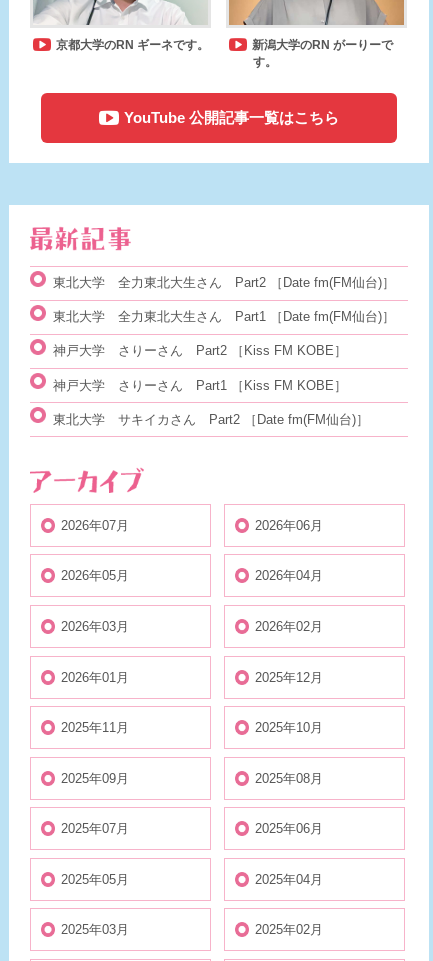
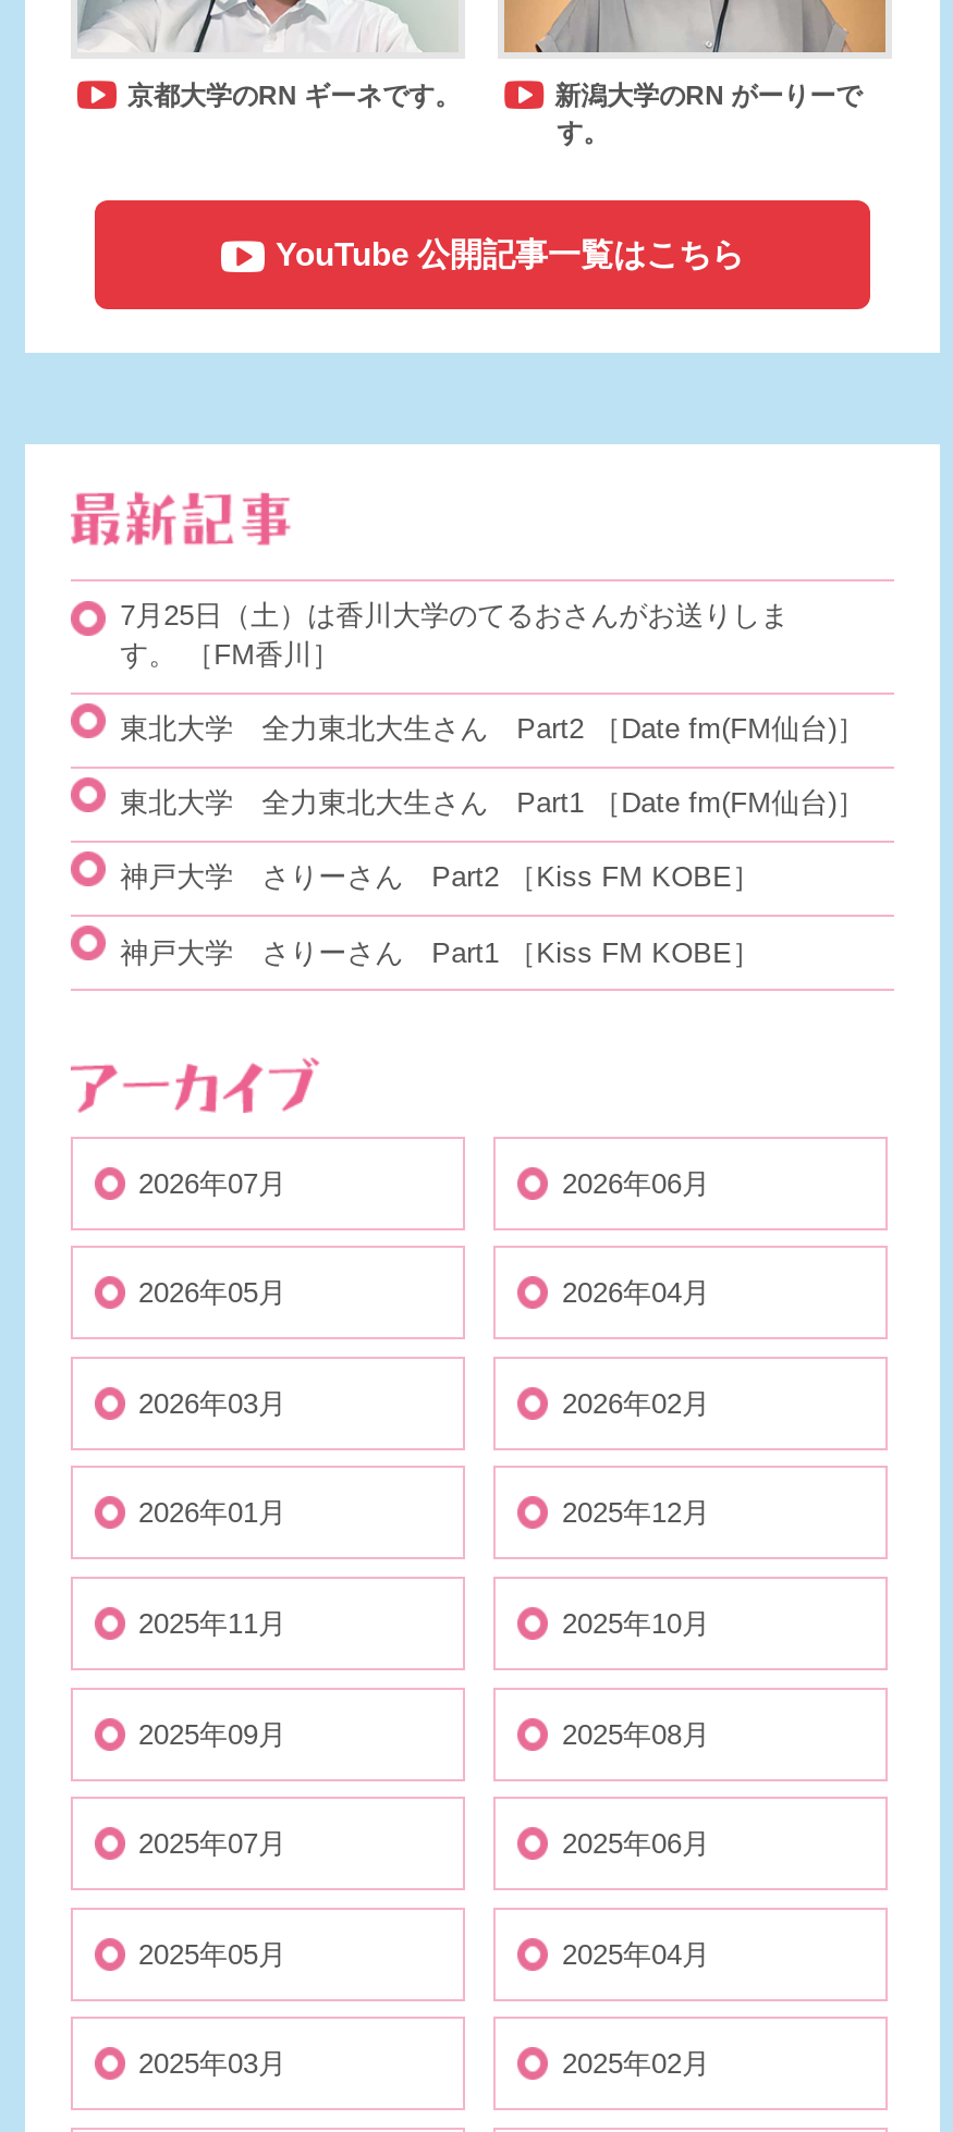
+ 7月25日（土）は香川大学のてるおさんがお送りしま
+ す。 ［FM香川］

moved down: 東北大学 全力東北大生さん Part2 ［Date fm(FM仙台)］ | 東北大学 全力東北大生さん Part1 ［Date fm(FM仙台)］ | 神戸大学 さりーさん Part2 ［Kiss FM KOBE］ | 神戸大学 さりーさん Part1 ［Kiss FM KOBE］

- 東北大学 サキイカさん Part2 ［Date fm(FM仙台)］
